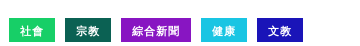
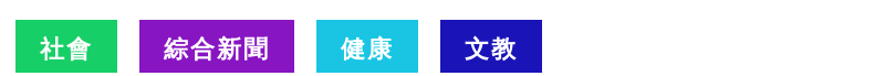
- 宗教
